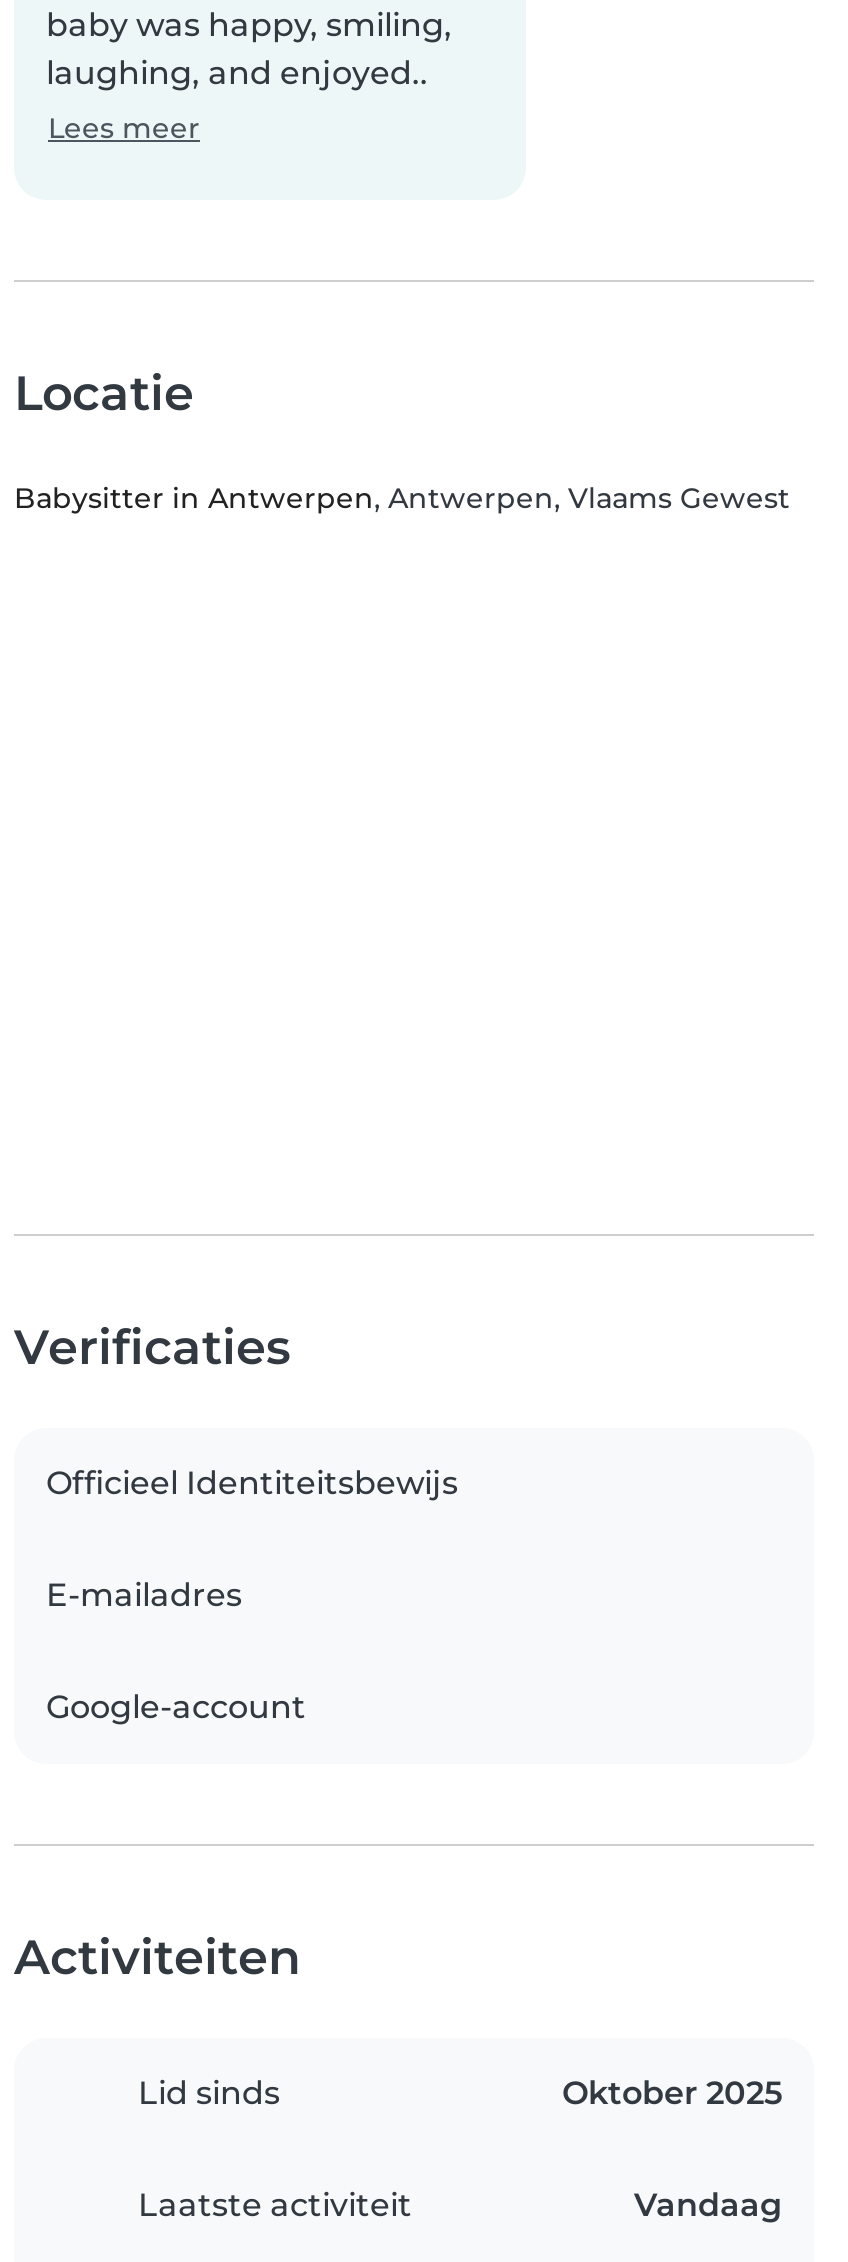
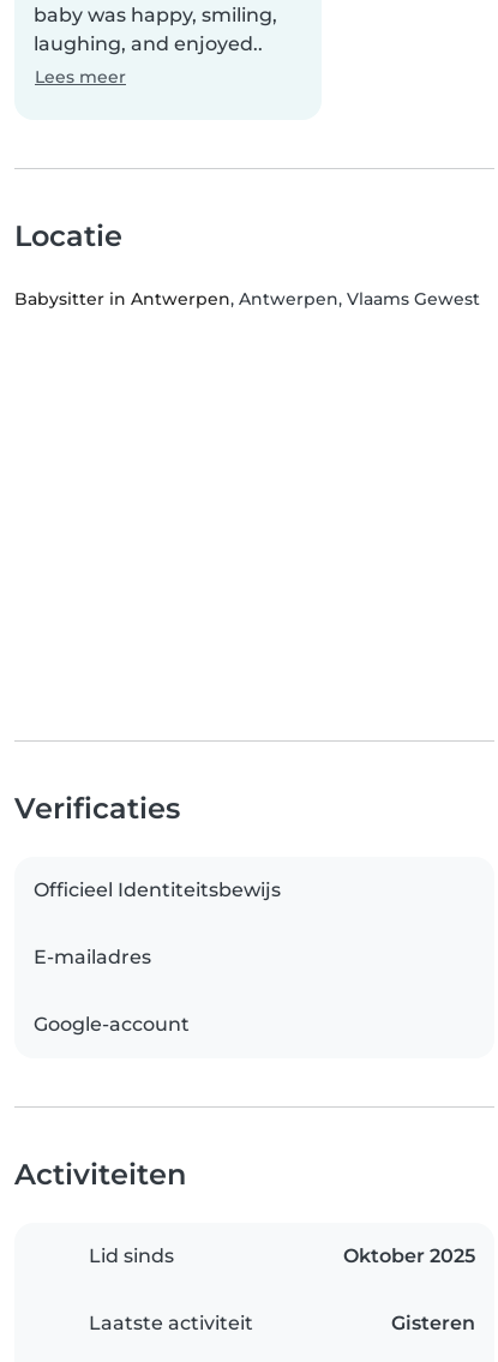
- Vandaag
+ Gisteren
